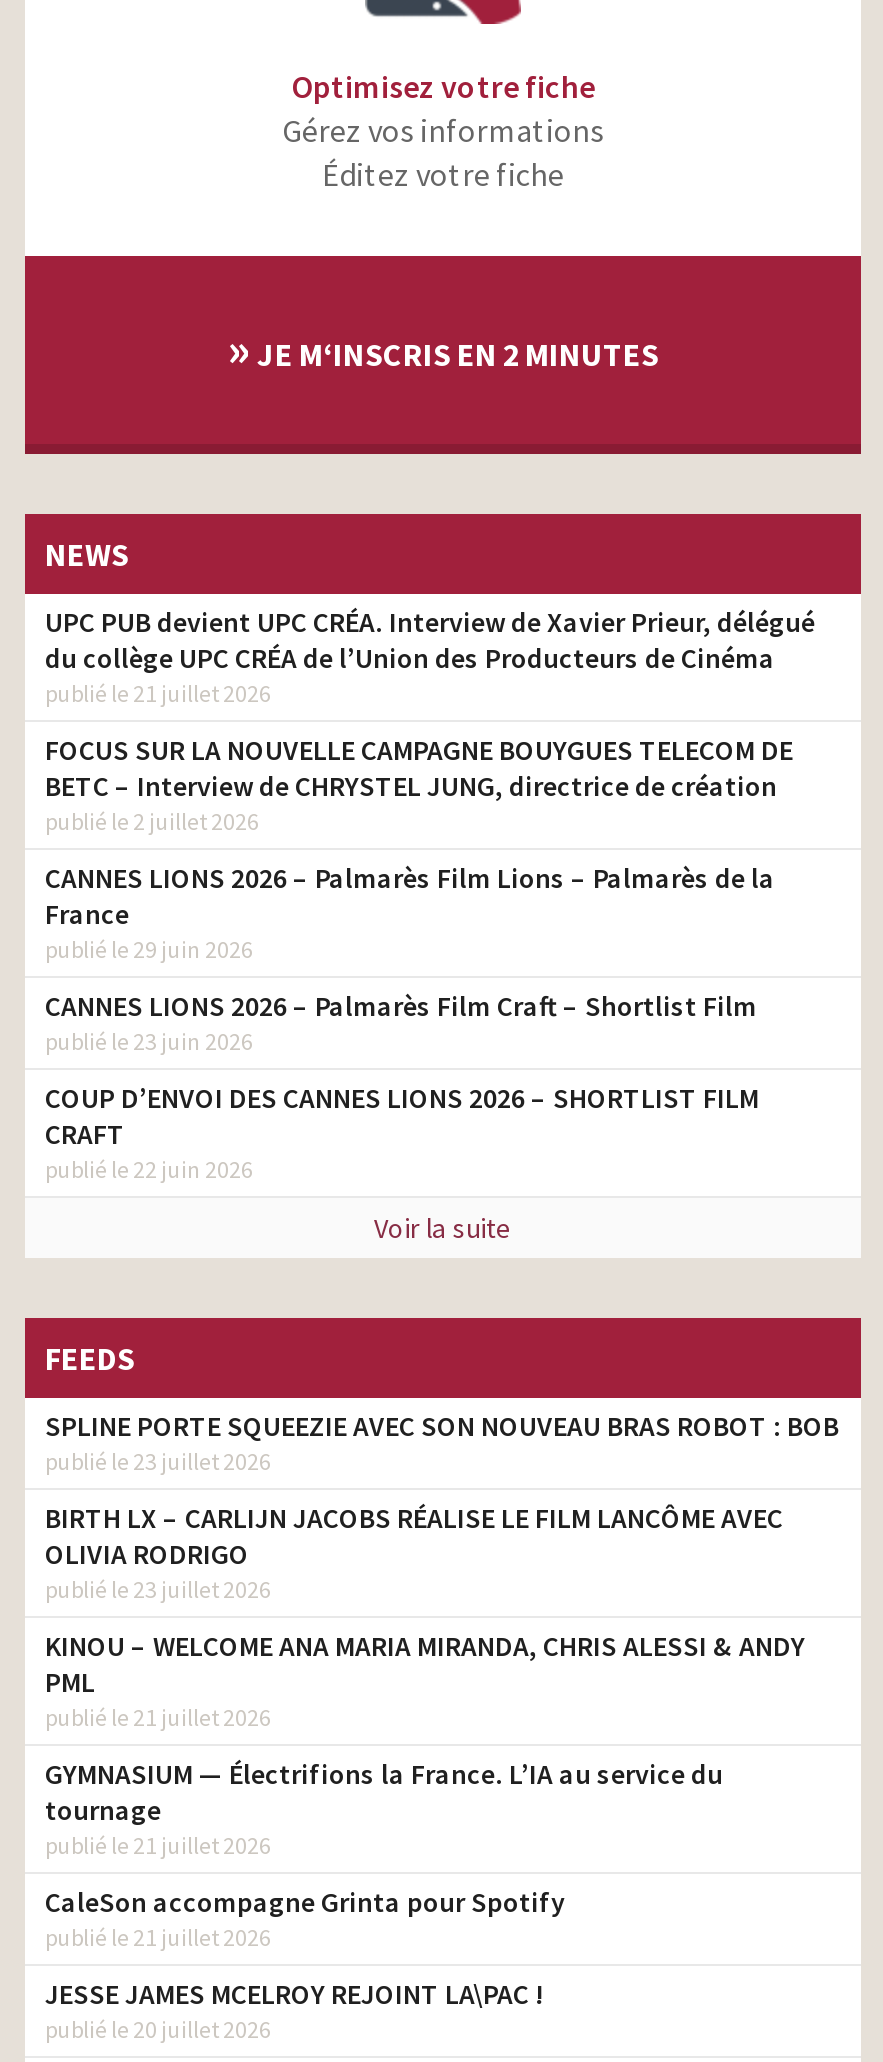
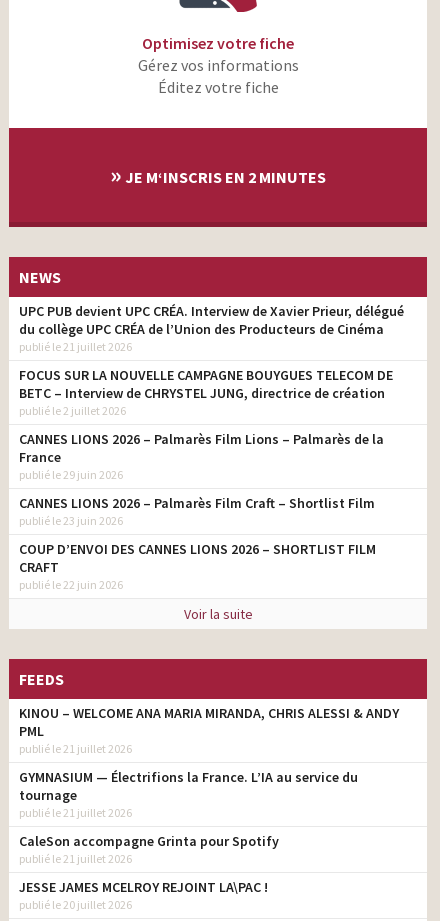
- SPLINE PORTE SQUEEZIE AVEC SON NOUVEAU BRAS ROBOT : BOB
- publié le 23 juillet 2026
- BIRTH LX – CARLIJN JACOBS RÉALISE LE FILM LANCÔME AVEC
- OLIVIA RODRIGO
- publié le 23 juillet 2026
